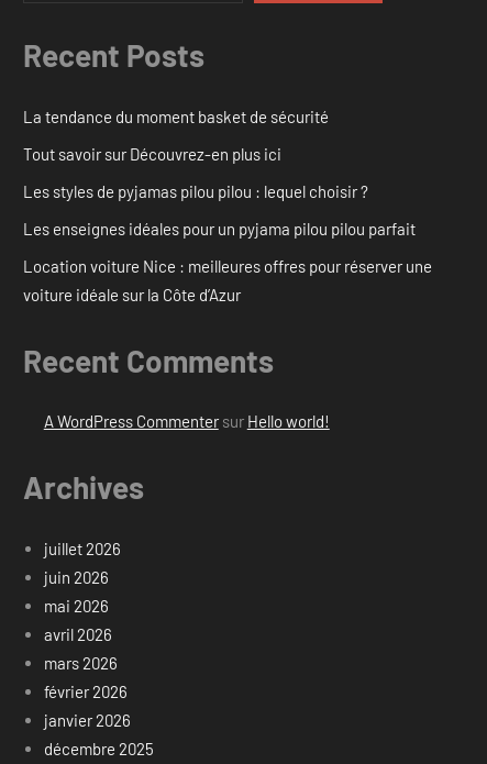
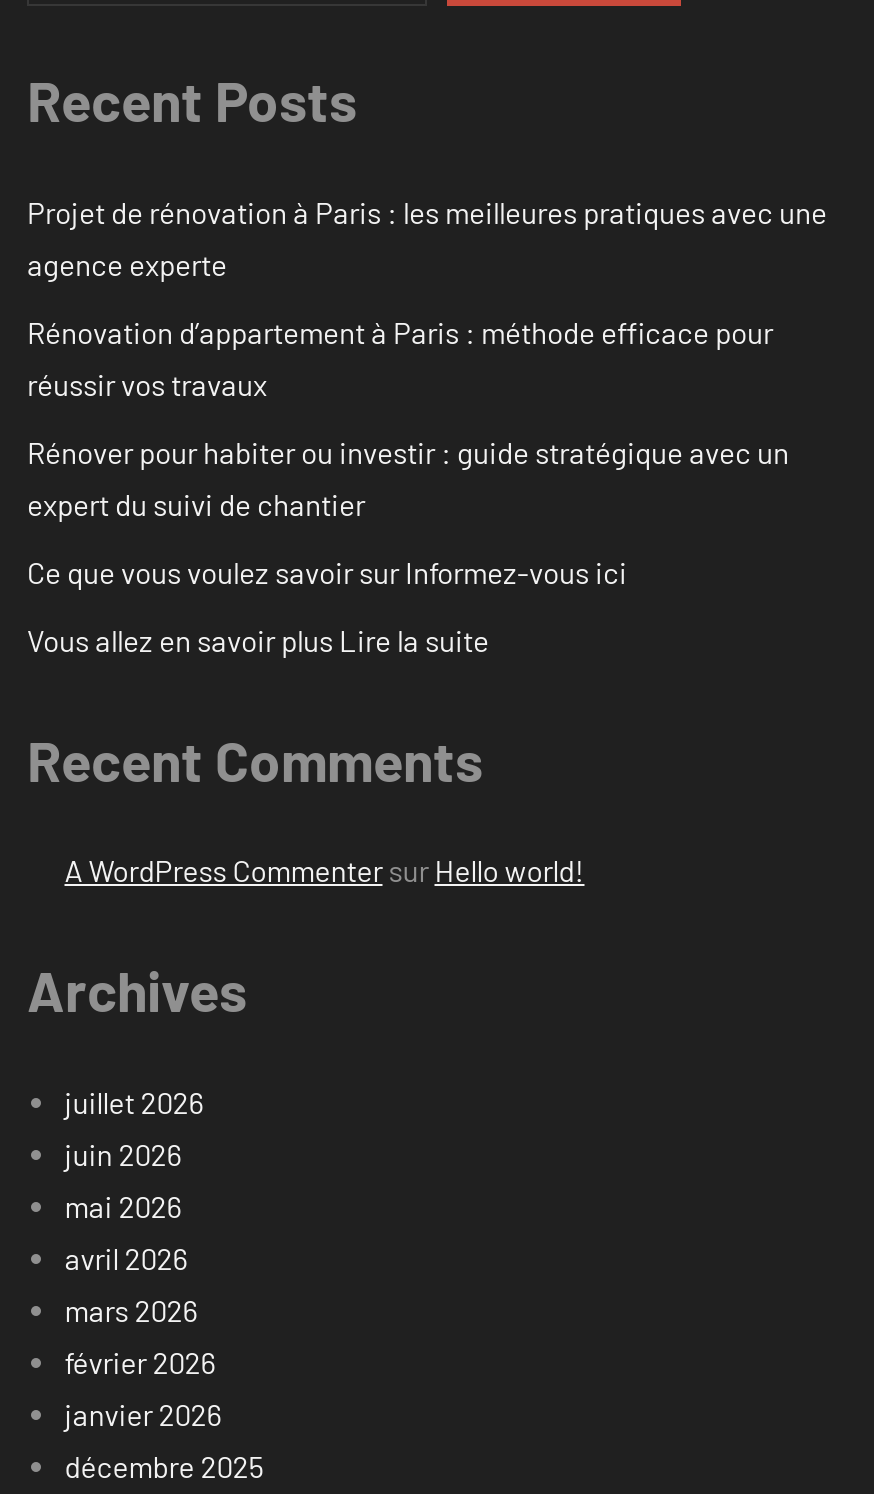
- La tendance du moment basket de sécurité
+ Projet de rénovation à Paris : les meilleures pratiques avec une
+ agence experte

- Tout savoir sur Découvrez-en plus ici
+ Rénovation d’appartement à Paris : méthode efficace pour
+ réussir vos travaux

- Les styles de pyjamas pilou pilou : lequel choisir ?
+ Rénover pour habiter ou investir : guide stratégique avec un
+ expert du suivi de chantier

- Les enseignes idéales pour un pyjama pilou pilou parfait
+ Ce que vous voulez savoir sur Informez-vous ici

- Location voiture Nice : meilleures offres pour réserver une
- voiture idéale sur la Côte d’Azur
+ Vous allez en savoir plus Lire la suite
